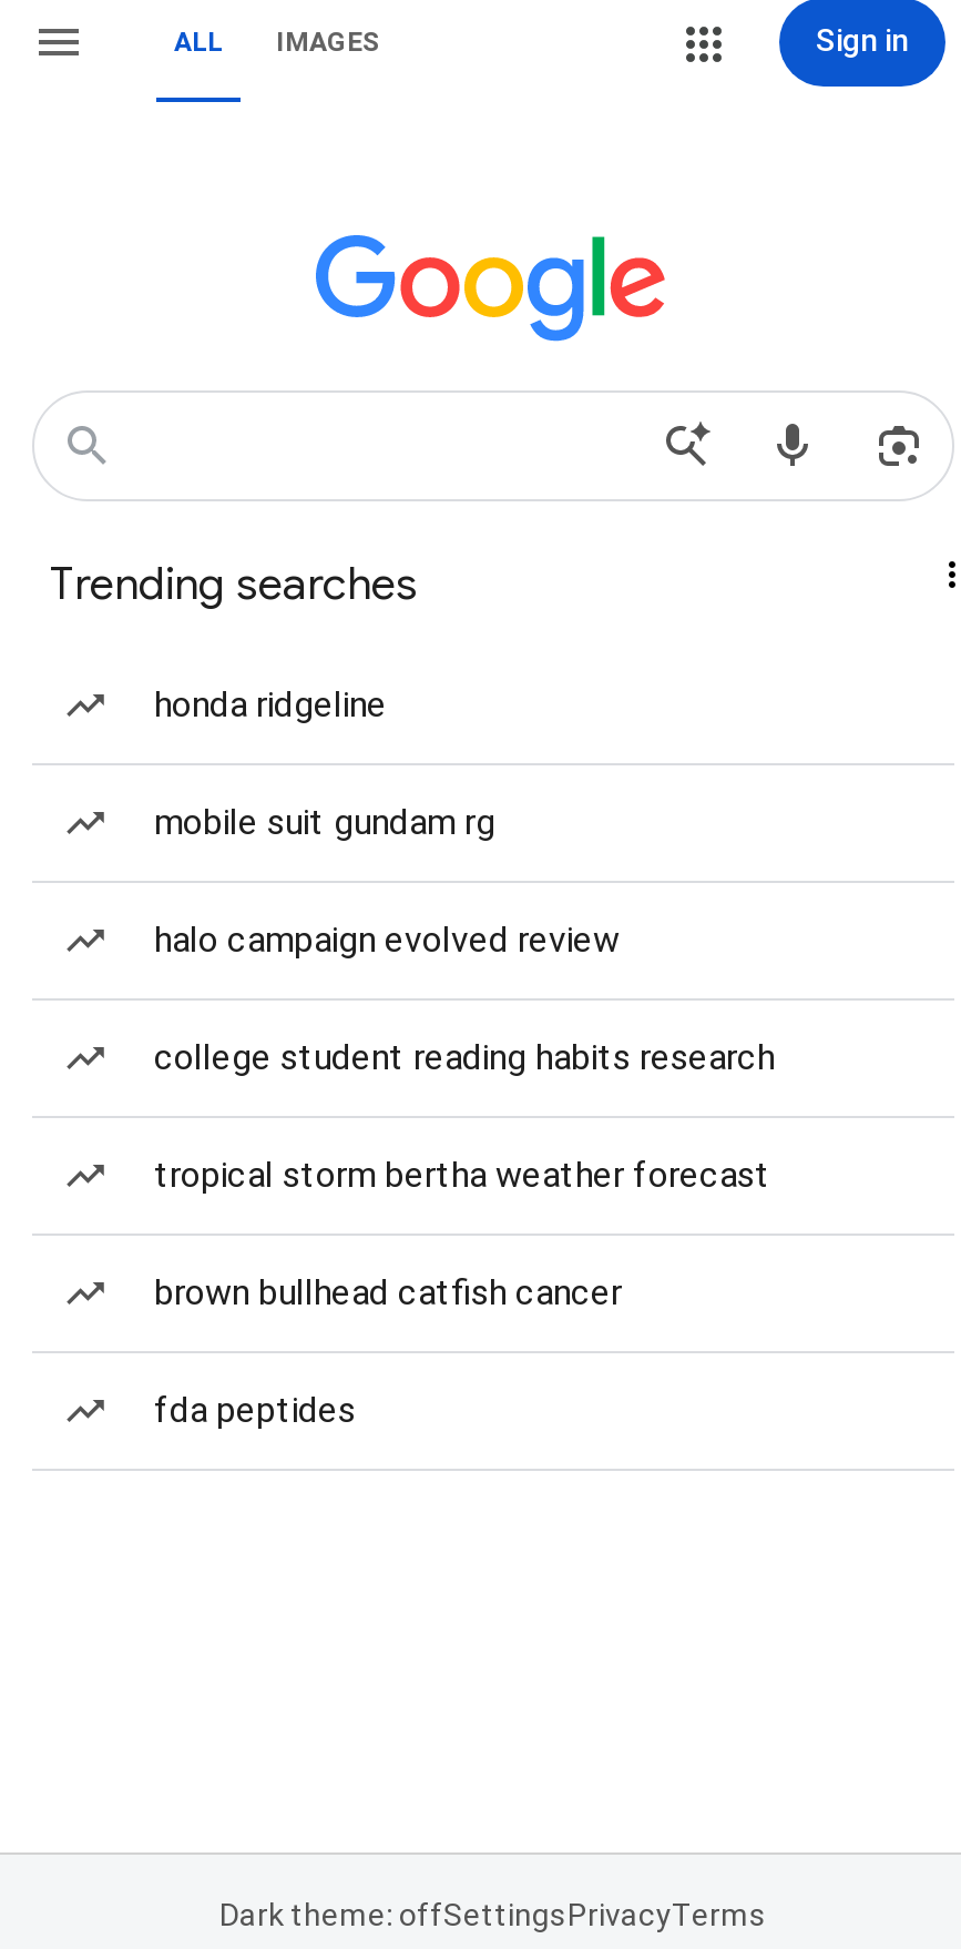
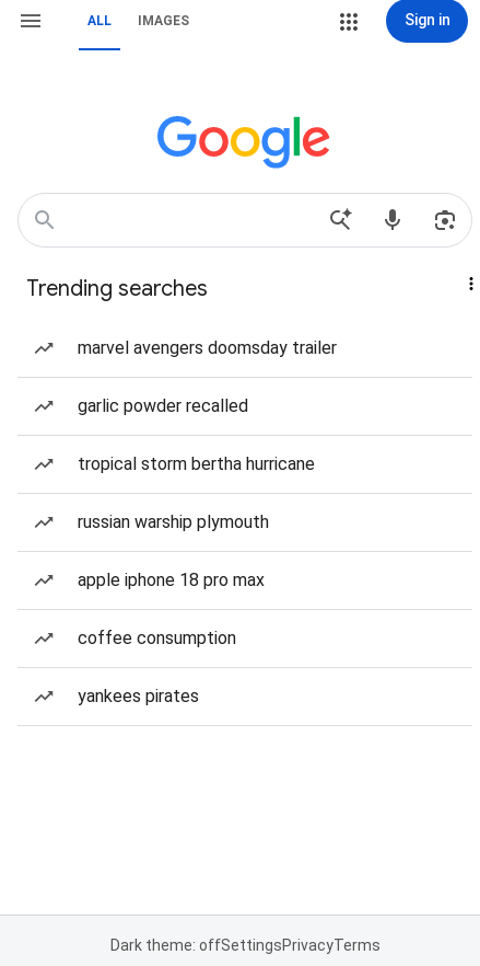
- honda ridgeline
+ marvel avengers doomsday trailer

- mobile suit gundam rg
+ garlic powder recalled

- halo campaign evolved review
+ tropical storm bertha hurricane

- college student reading habits research
+ russian warship plymouth

- tropical storm bertha weather forecast
+ apple iphone 18 pro max

- brown bullhead catfish cancer
+ coffee consumption

- fda peptides
+ yankees pirates
